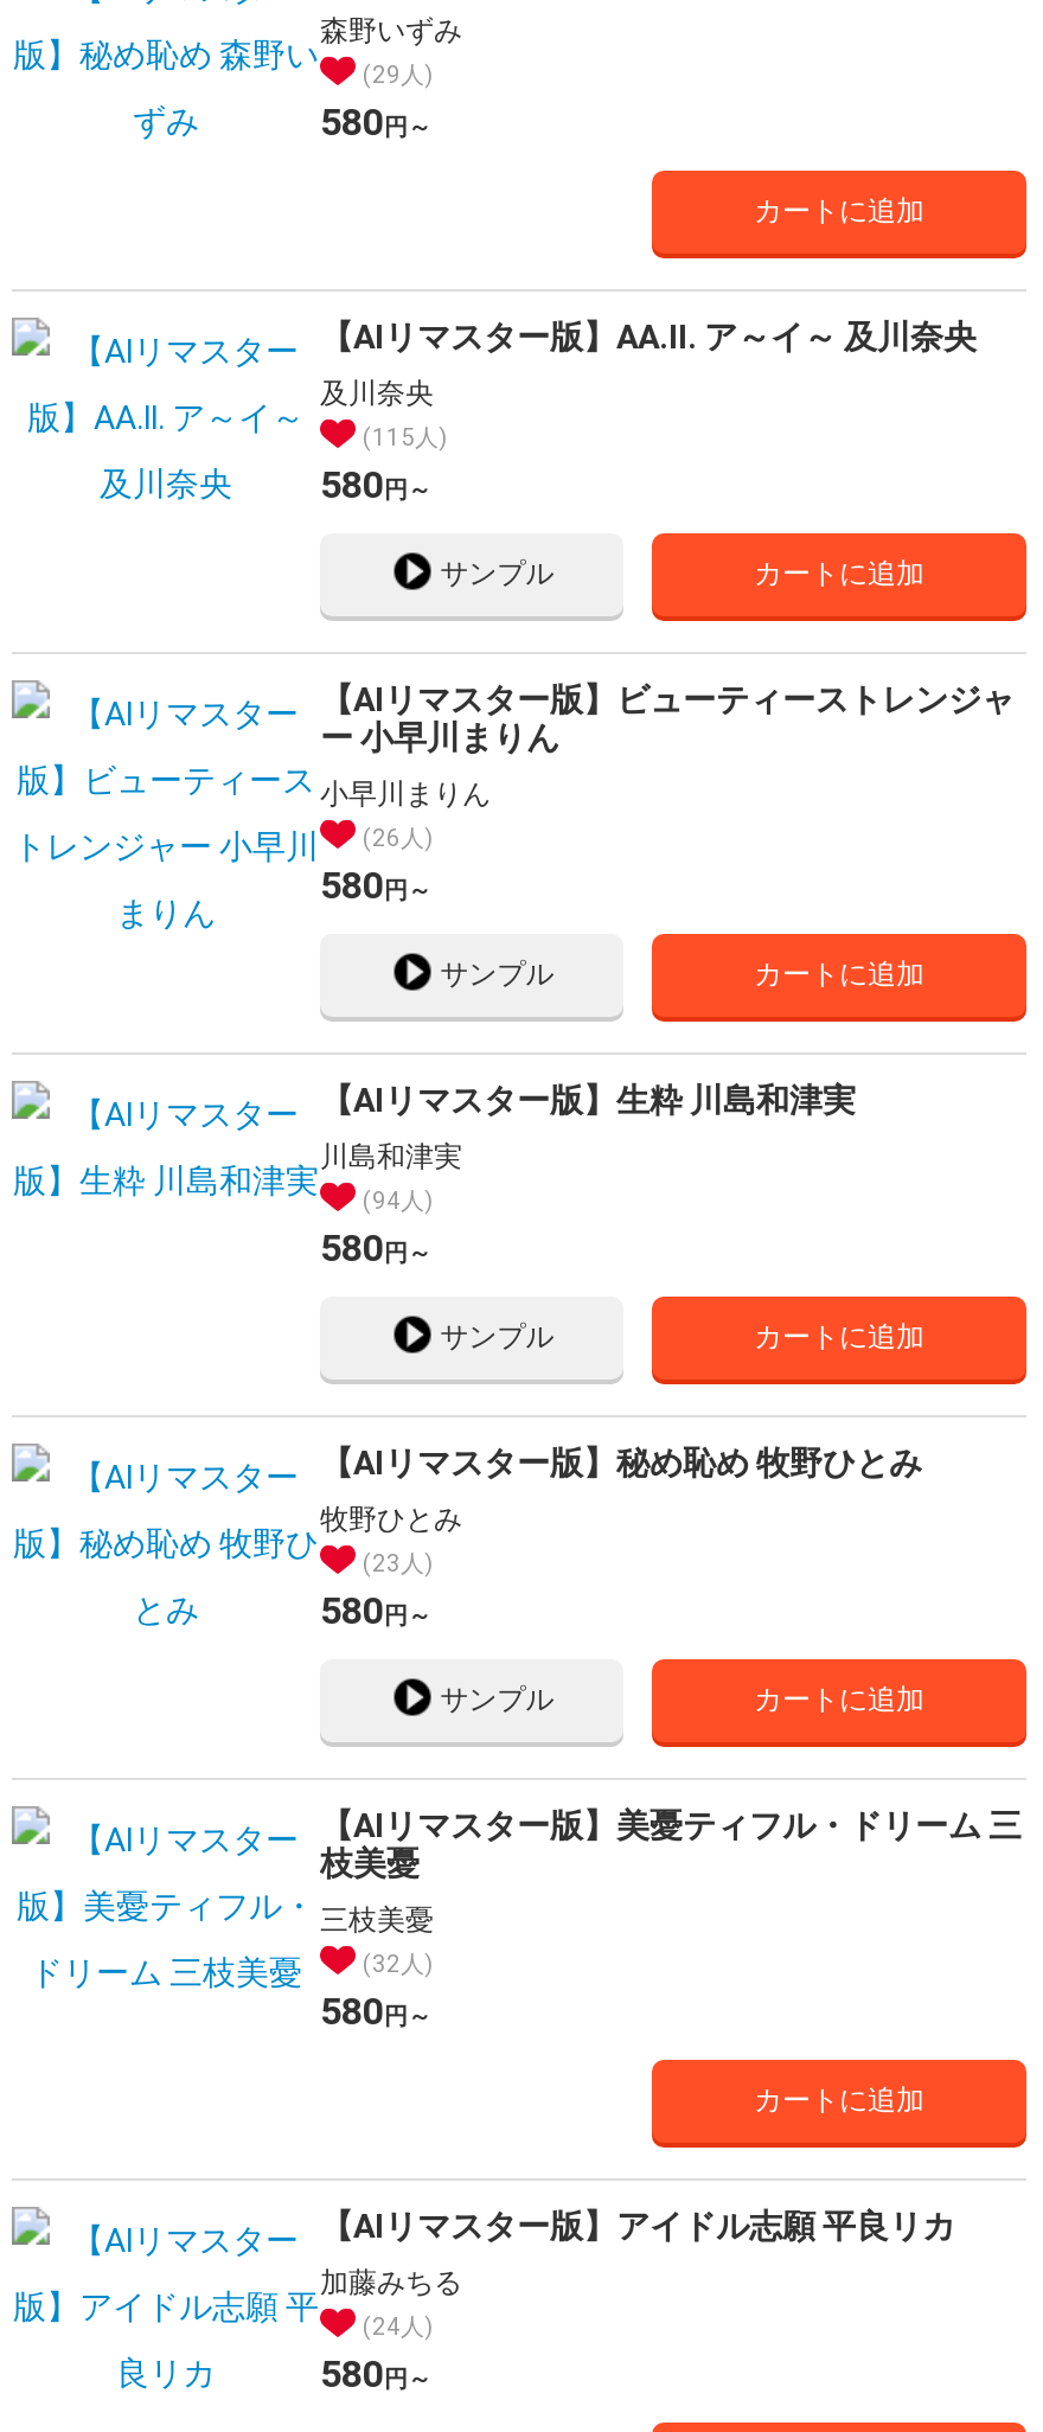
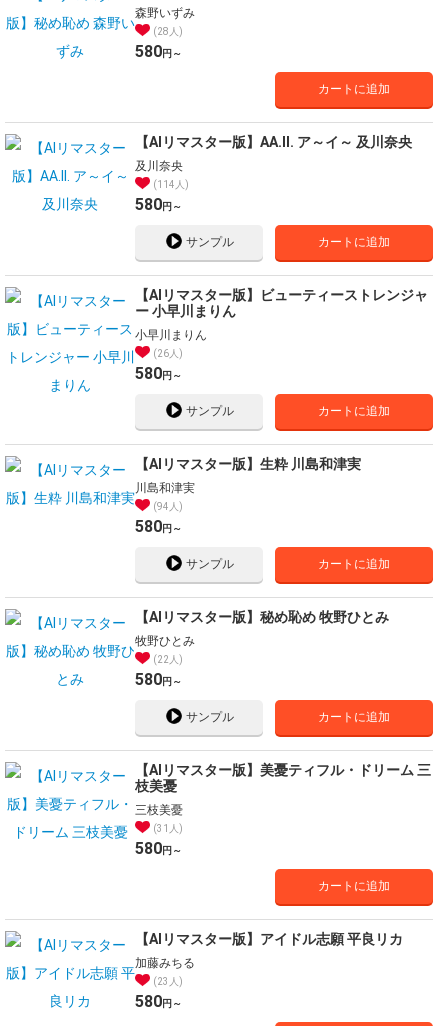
- 29人
+ 28人

- 115人
+ 114人

- 23人
+ 22人

- 32人
+ 31人

- 24人
+ 23人
